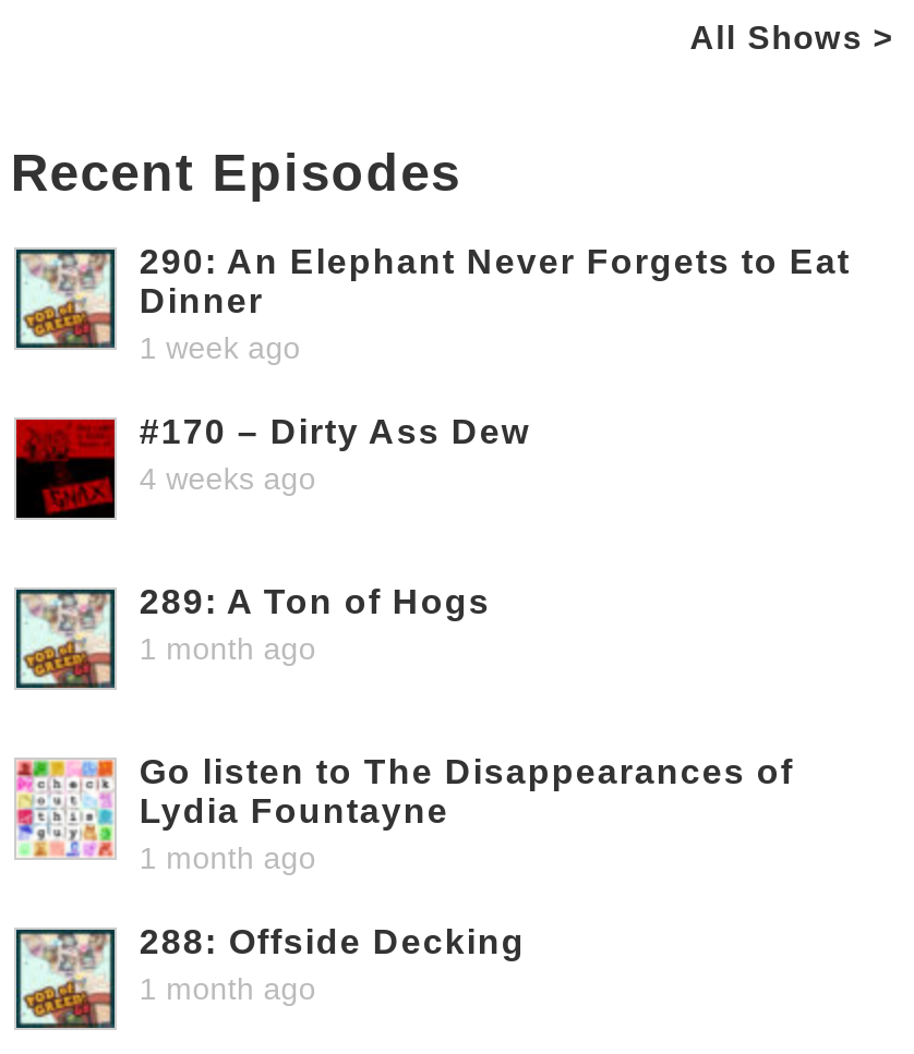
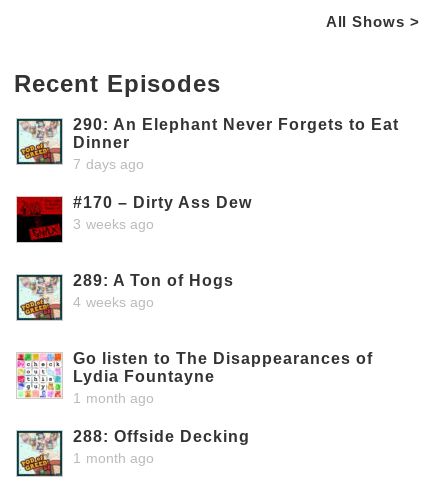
- 1 week ago
+ 7 days ago

- 4 weeks ago
+ 3 weeks ago

- 1 month ago
+ 4 weeks ago
